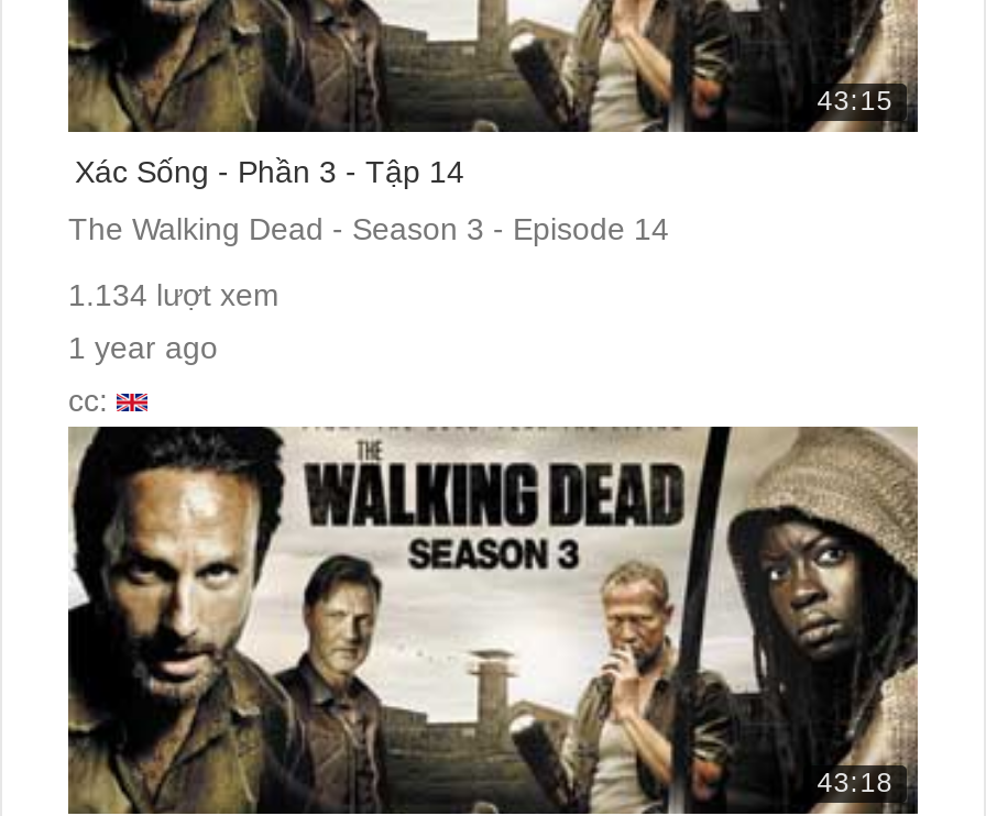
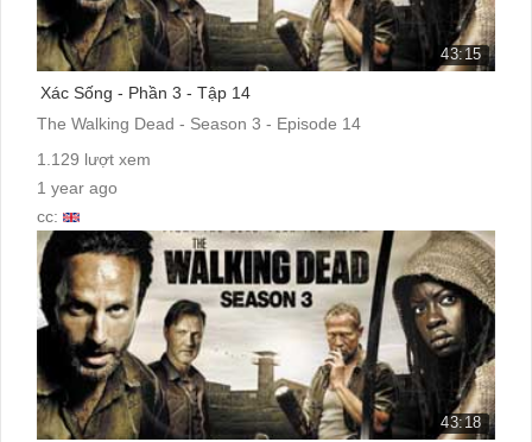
- 1.134 lượt xem
+ 1.129 lượt xem
